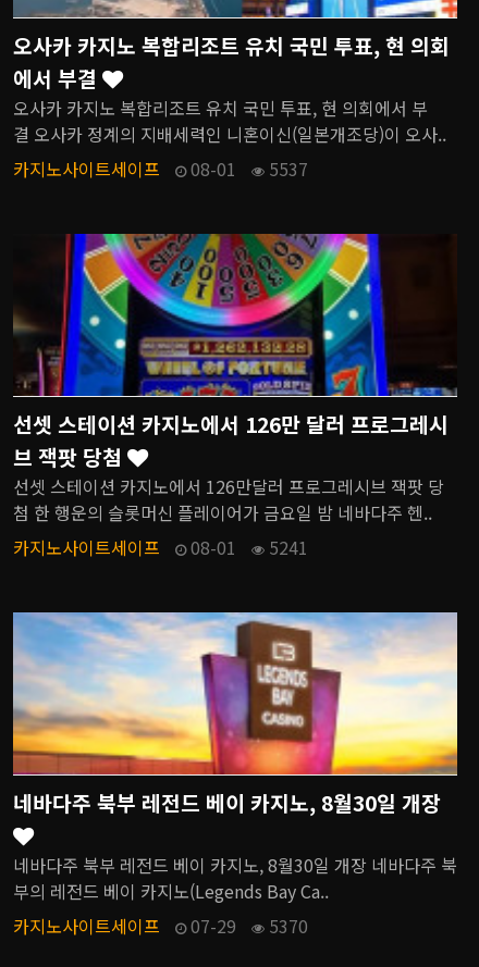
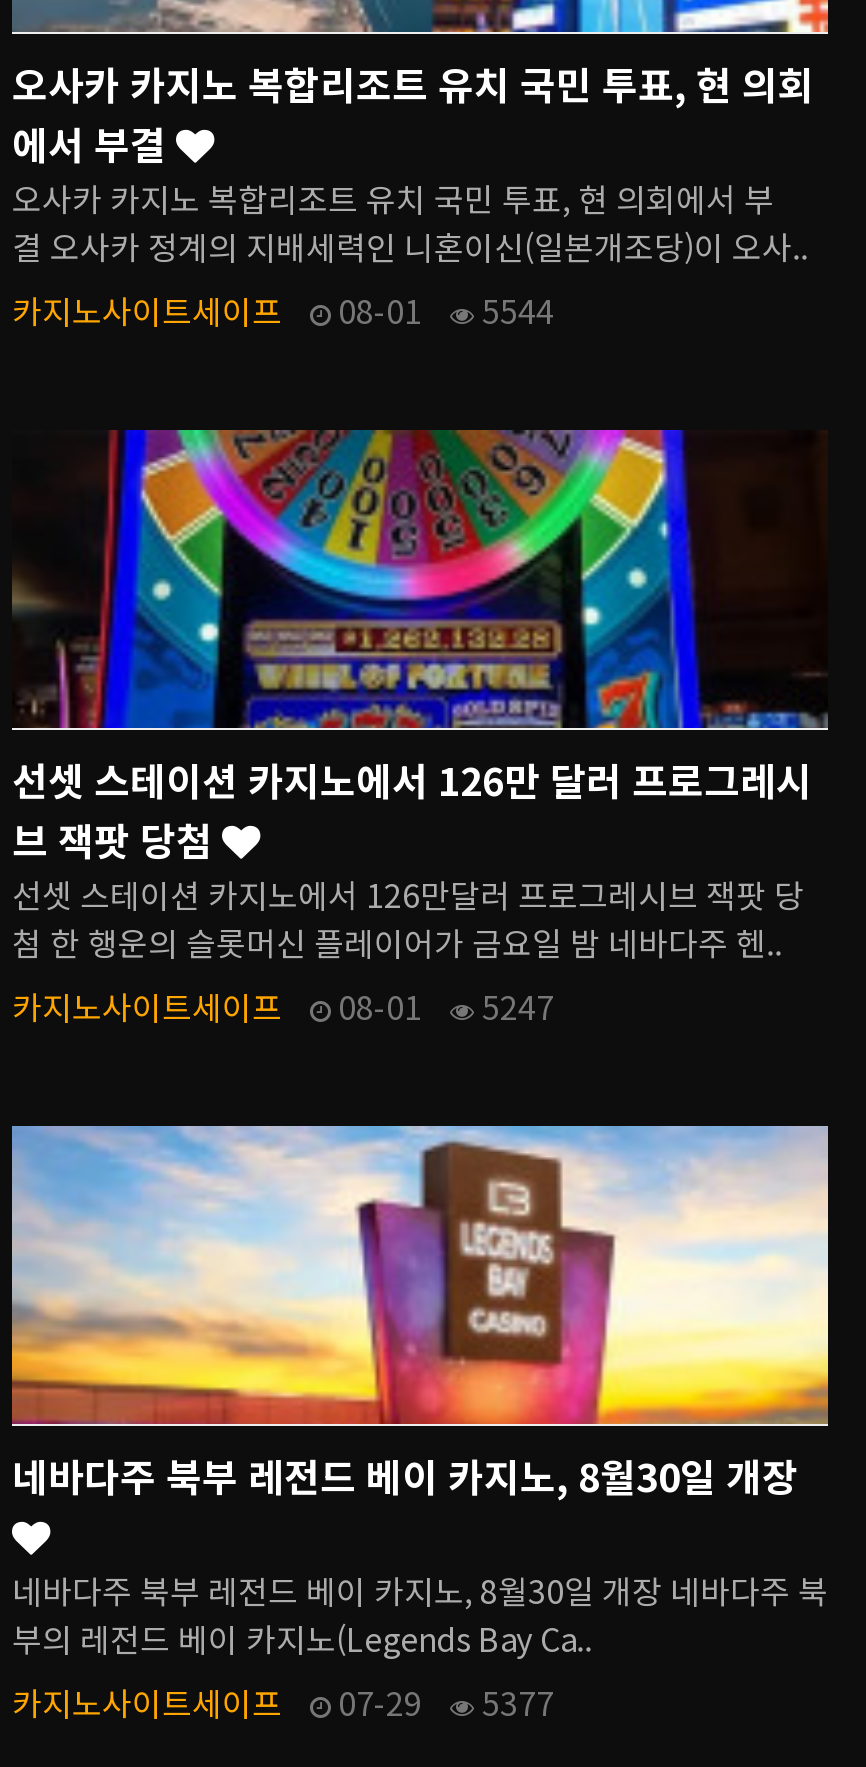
- 카지노사이트세이프 08-01 5537
+ 카지노사이트세이프 08-01 5544

- 카지노사이트세이프 08-01 5241
+ 카지노사이트세이프 08-01 5247

- 카지노사이트세이프 07-29 5370
+ 카지노사이트세이프 07-29 5377
